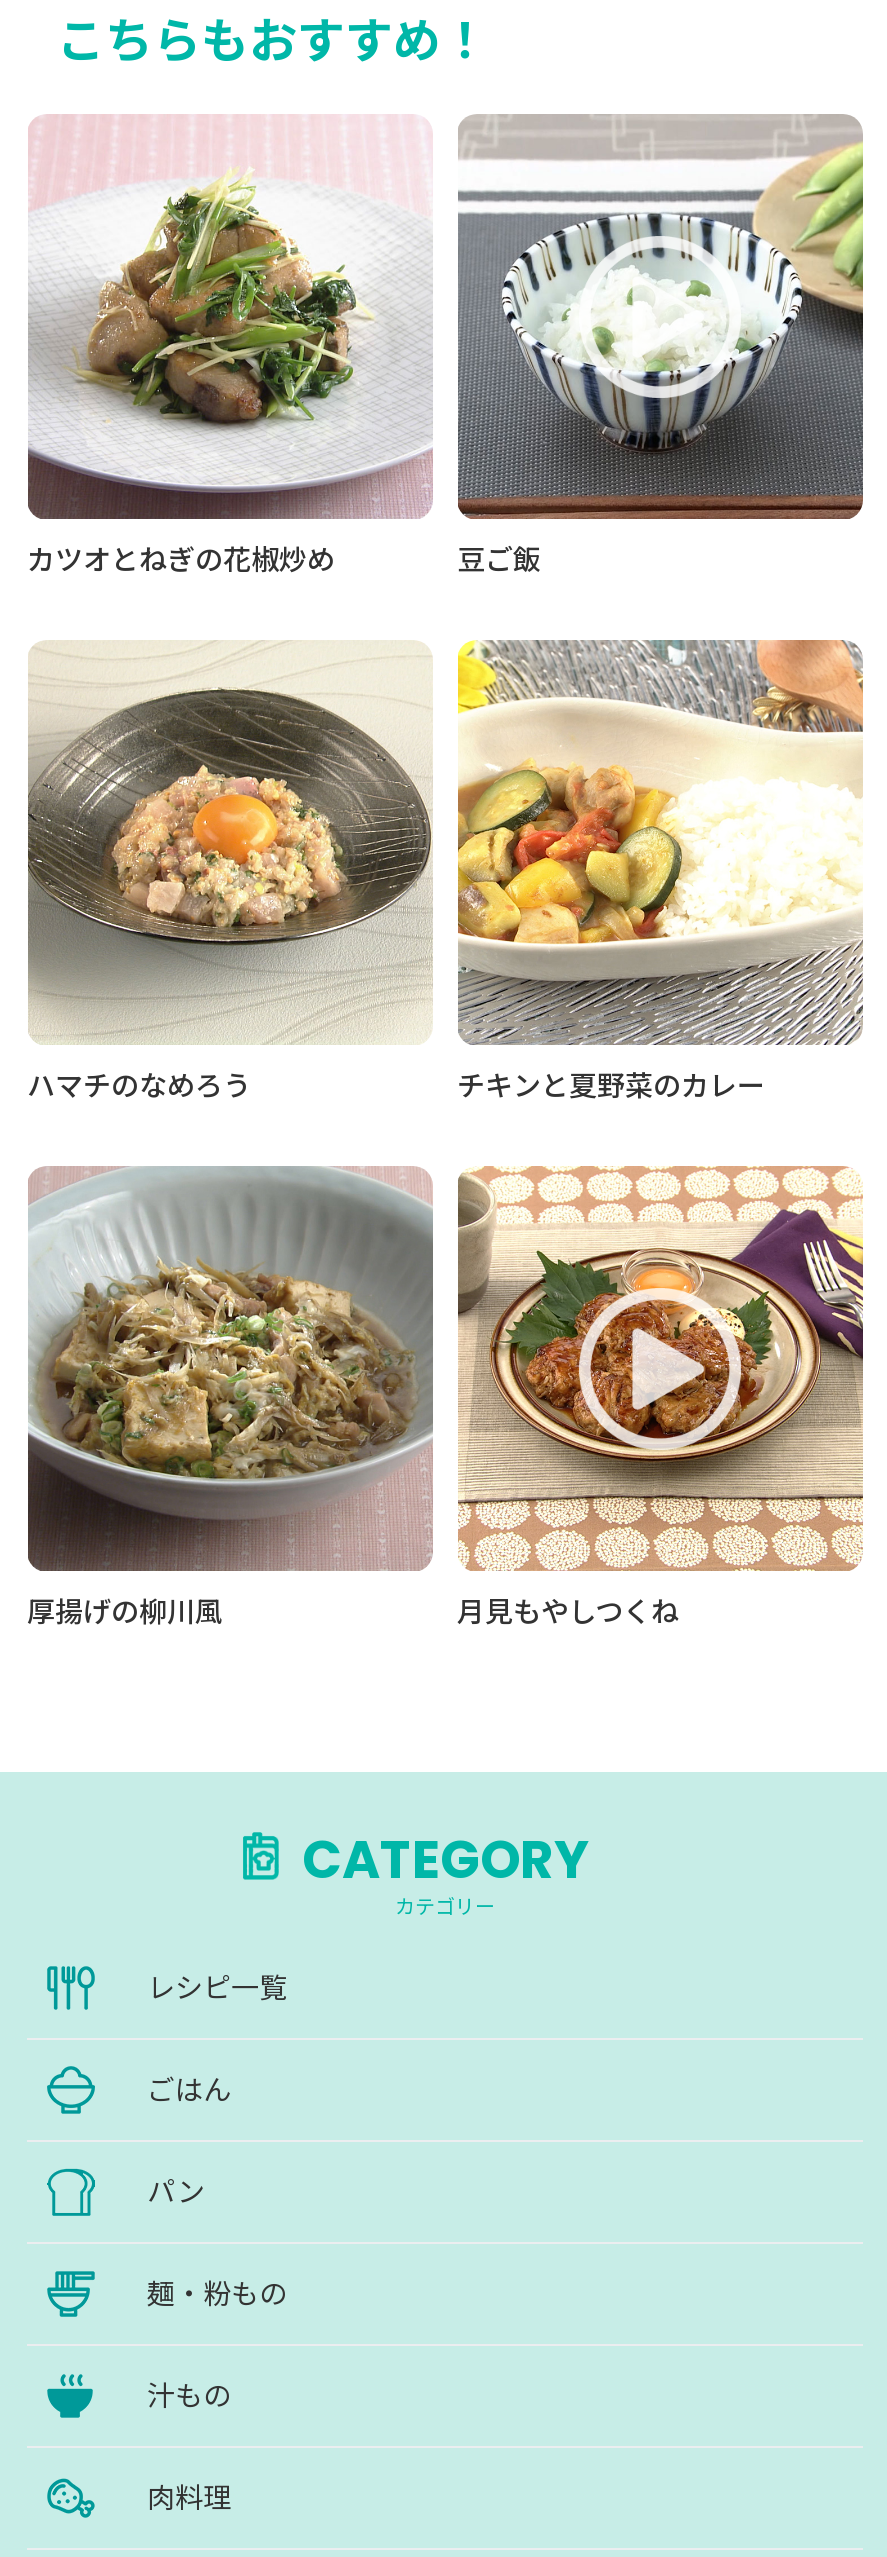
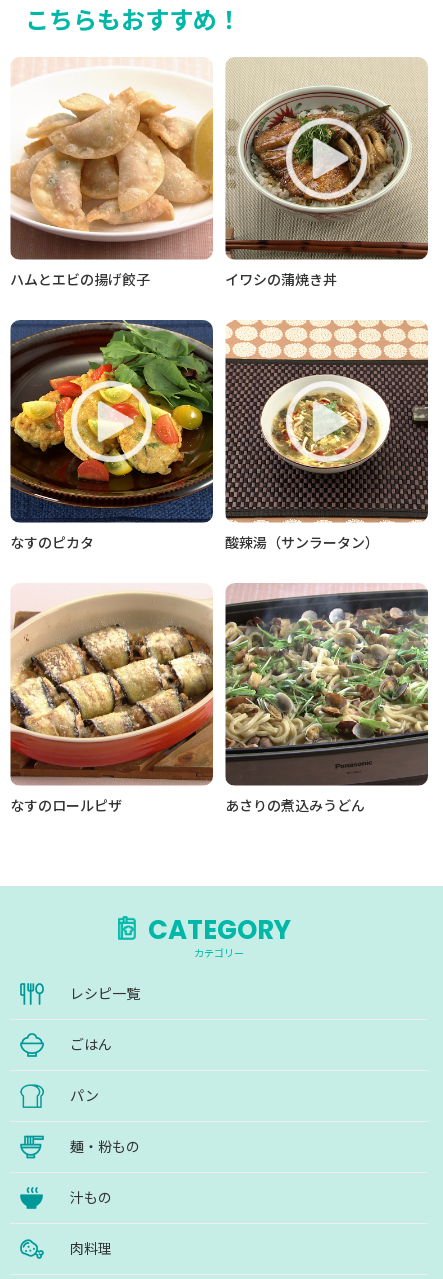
- [image]
- カツオとねぎの花椒炒め
- 豆ご飯
+ [image]
+ ハムとエビの揚げ餃子
+ イワシの蒲焼き丼

- [image]
+ [image]

- [image]
- ハマチのなめろう
- チキンと夏野菜のカレー
+ [image]
+ なすのピカタ
+ 酸辣湯（サンラータン）

- [image]
+ [image]

- [image]
- 厚揚げの柳川風
- 月見もやしつくね
+ [image]
+ なすのロールピザ
+ あさりの煮込みうどん

- [image]
+ [image]
